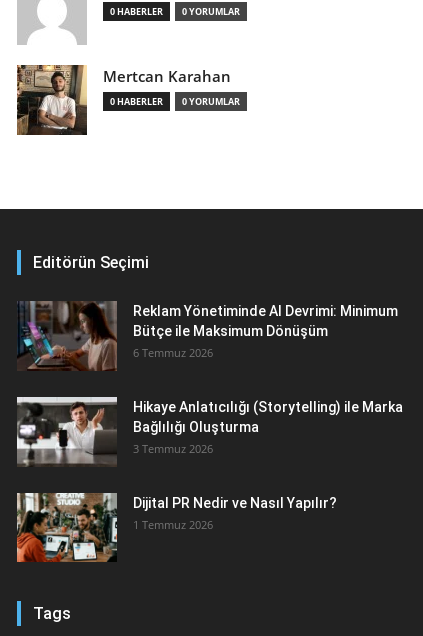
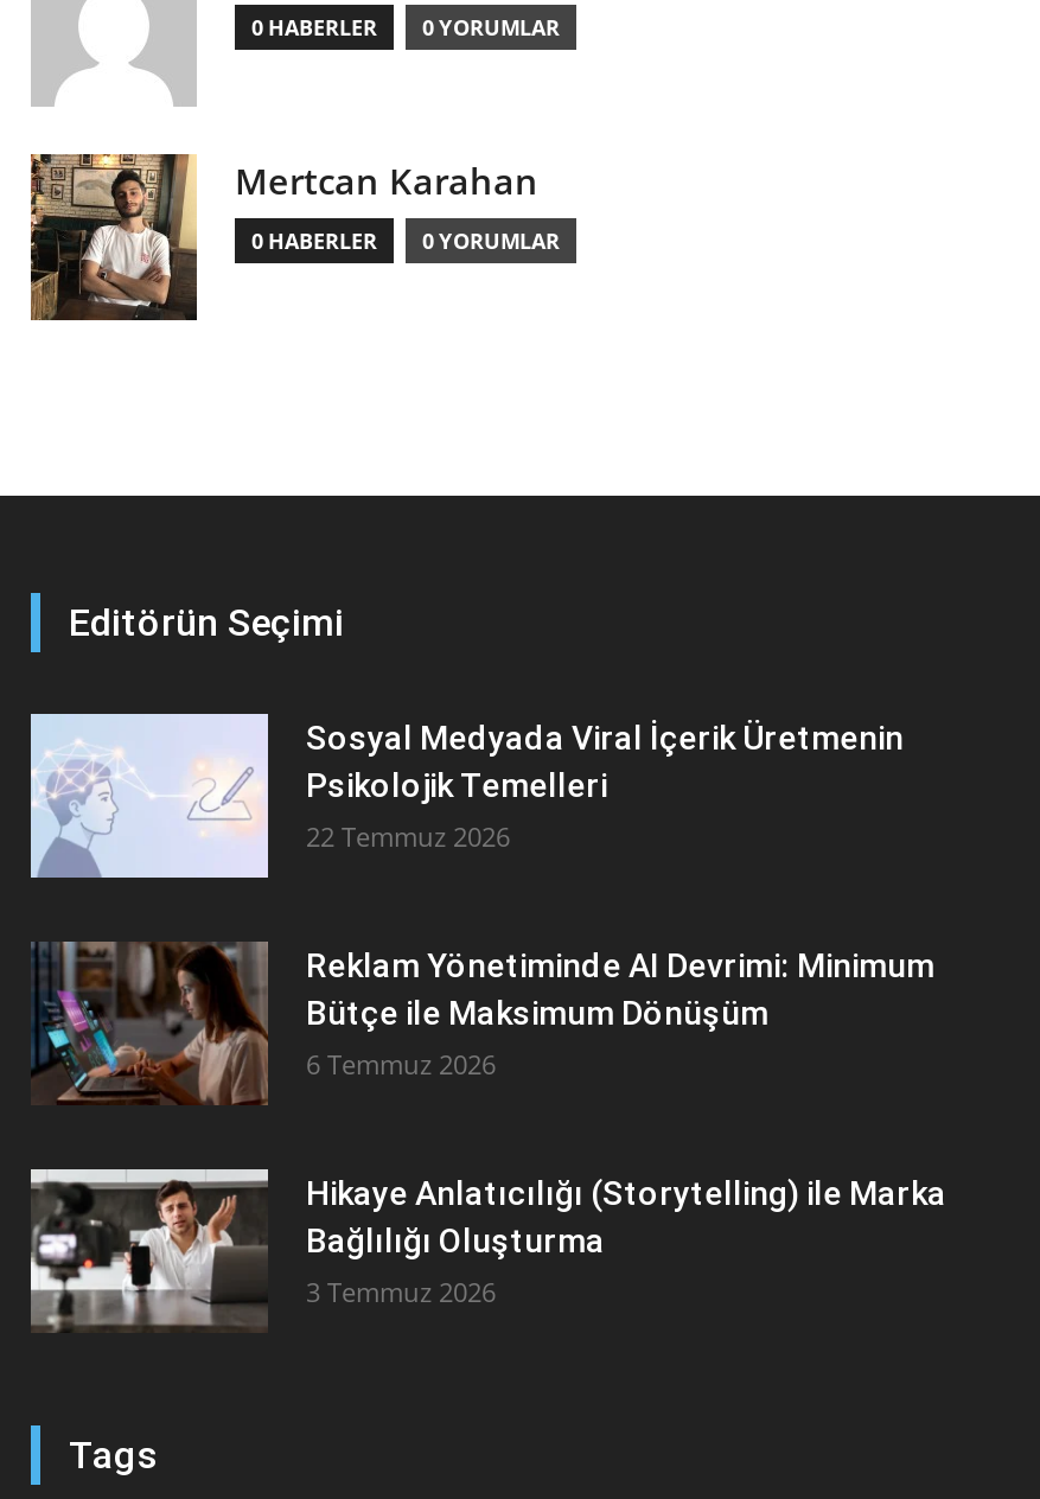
+ [image]
+ Sosyal Medyada Viral İçerik Üretmenin
+ Psikolojik Temelleri
+ 22 Temmuz 2026

moved down: [image] | Reklam Yönetiminde AI Devrimi: Minimum | Bütçe ile Maksimum Dönüşüm | 6 Temmuz 2026 | Hikaye Anlatıcılığı (Storytelling) ile Marka | Bağlılığı Oluşturma | 3 Temmuz 2026

- [image]
- Dijital PR Nedir ve Nasıl Yapılır?
- 1 Temmuz 2026
